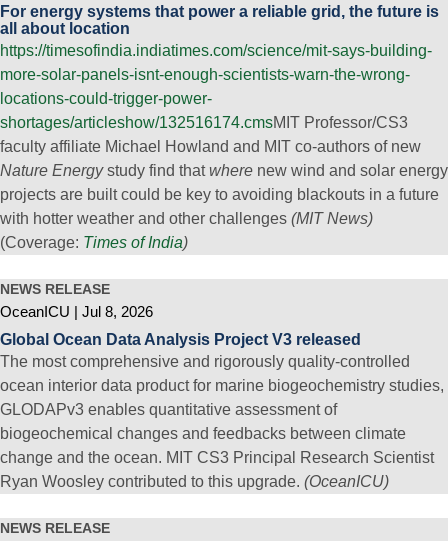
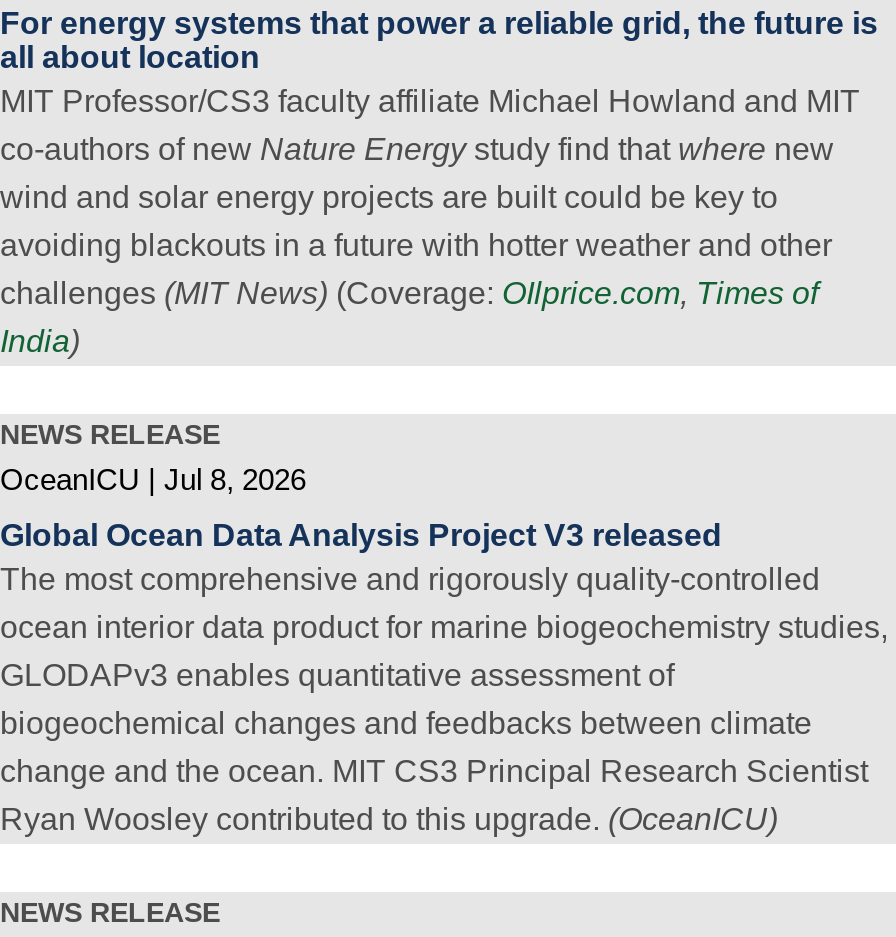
- https://timesofindia.indiatimes.com/science/mit-says-building-
- more-solar-panels-isnt-enough-scientists-warn-the-wrong-
- locations-could-trigger-power-
- shortages/articleshow/132516174.cmsMIT Professor/CS3
- faculty affiliate Michael Howland and MIT co-authors of new
- Nature Energy study find that where new wind and solar energy
- projects are built could be key to avoiding blackouts in a future
- with hotter weather and other challenges (MIT News)
- (Coverage: Times of India)
+ MIT Professor/CS3 faculty affiliate Michael Howland and MIT
+ co-authors of new Nature Energy study find that where new
+ wind and solar energy projects are built could be key to
+ avoiding blackouts in a future with hotter weather and other
+ challenges (MIT News) (Coverage: OIlprice.com, Times of
+ India)
